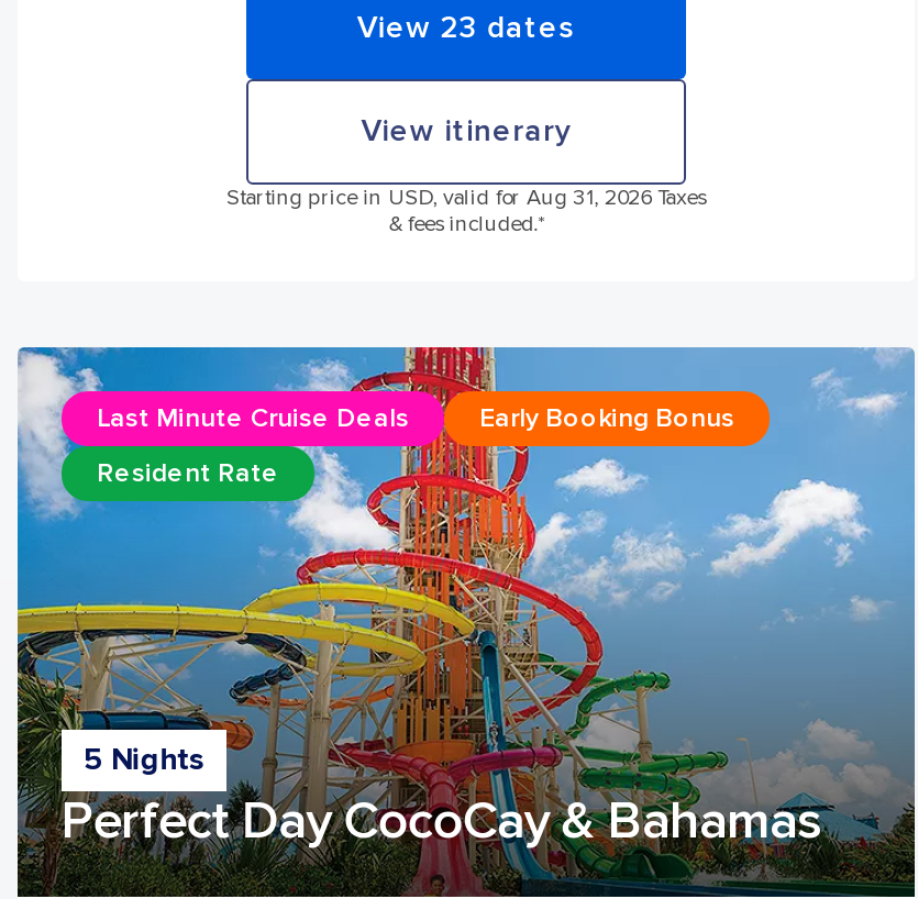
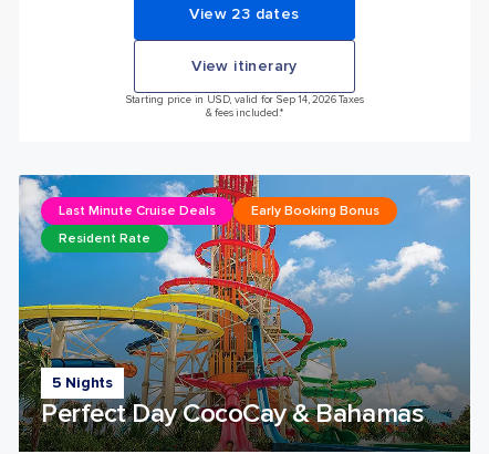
- Starting price in USD, valid for Aug 31, 2026 Taxes
+ Starting price in USD, valid for Sep 14, 2026 Taxes
